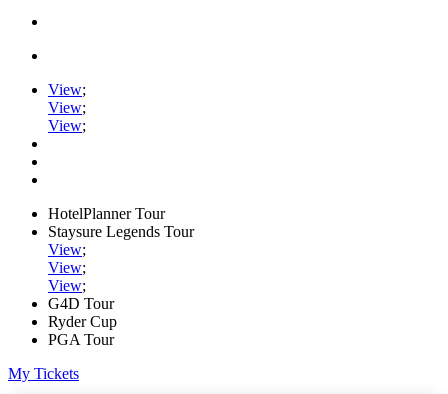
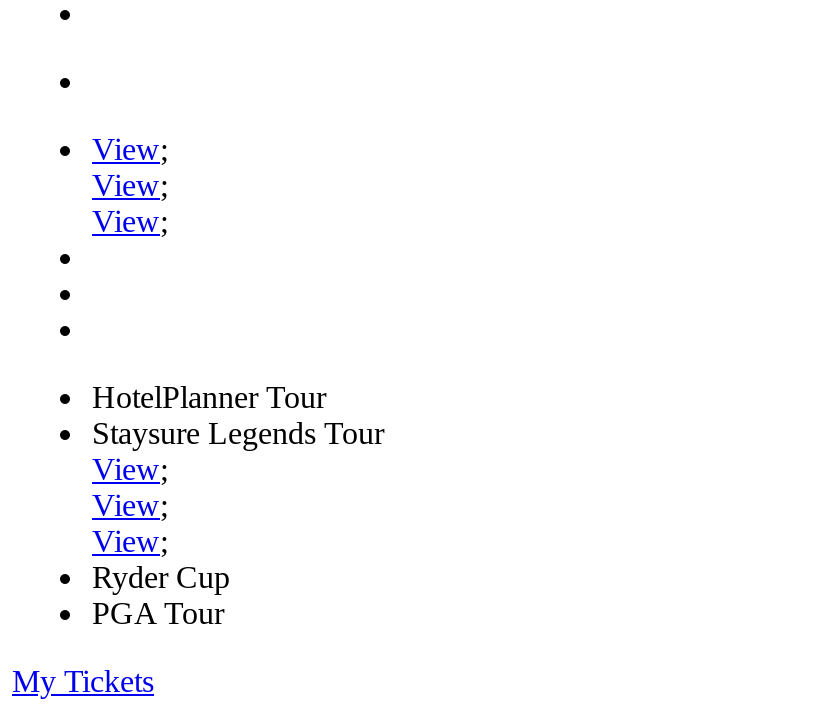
- G4D Tour
